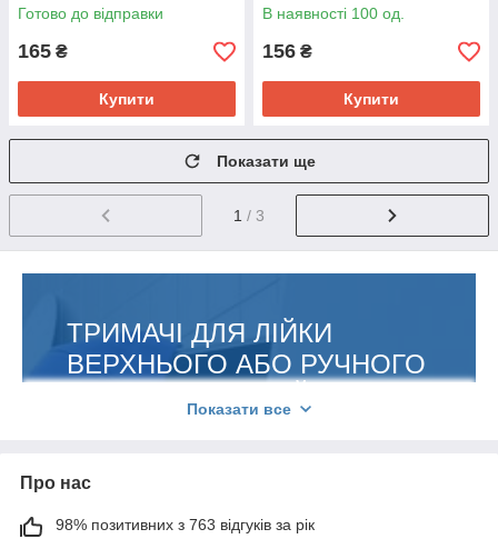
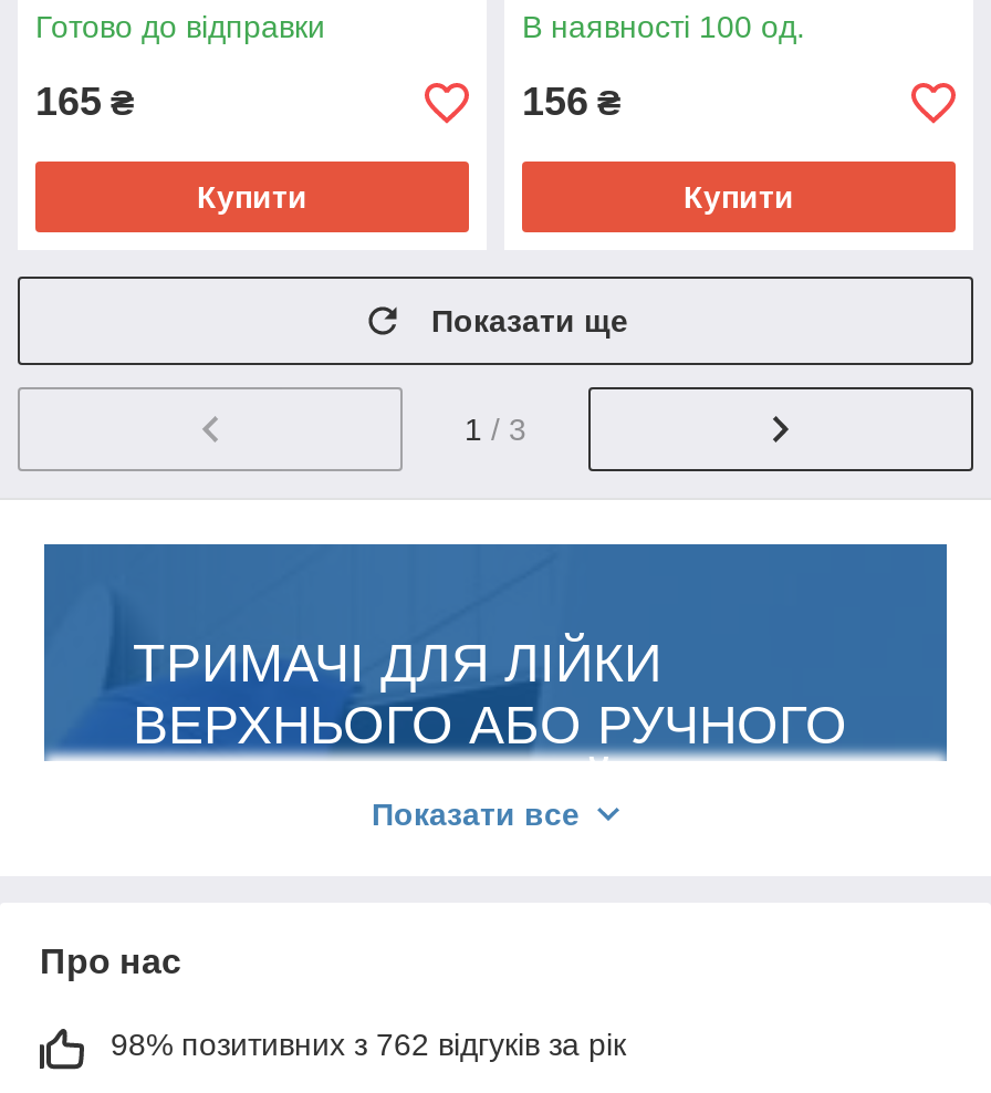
- 98% позитивних з 763 відгуків за рік
+ 98% позитивних з 762 відгуків за рік
